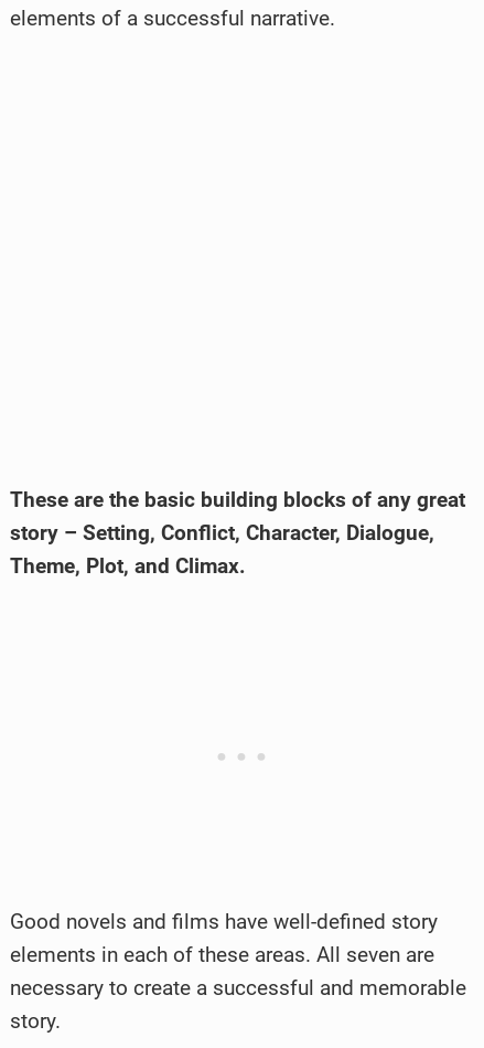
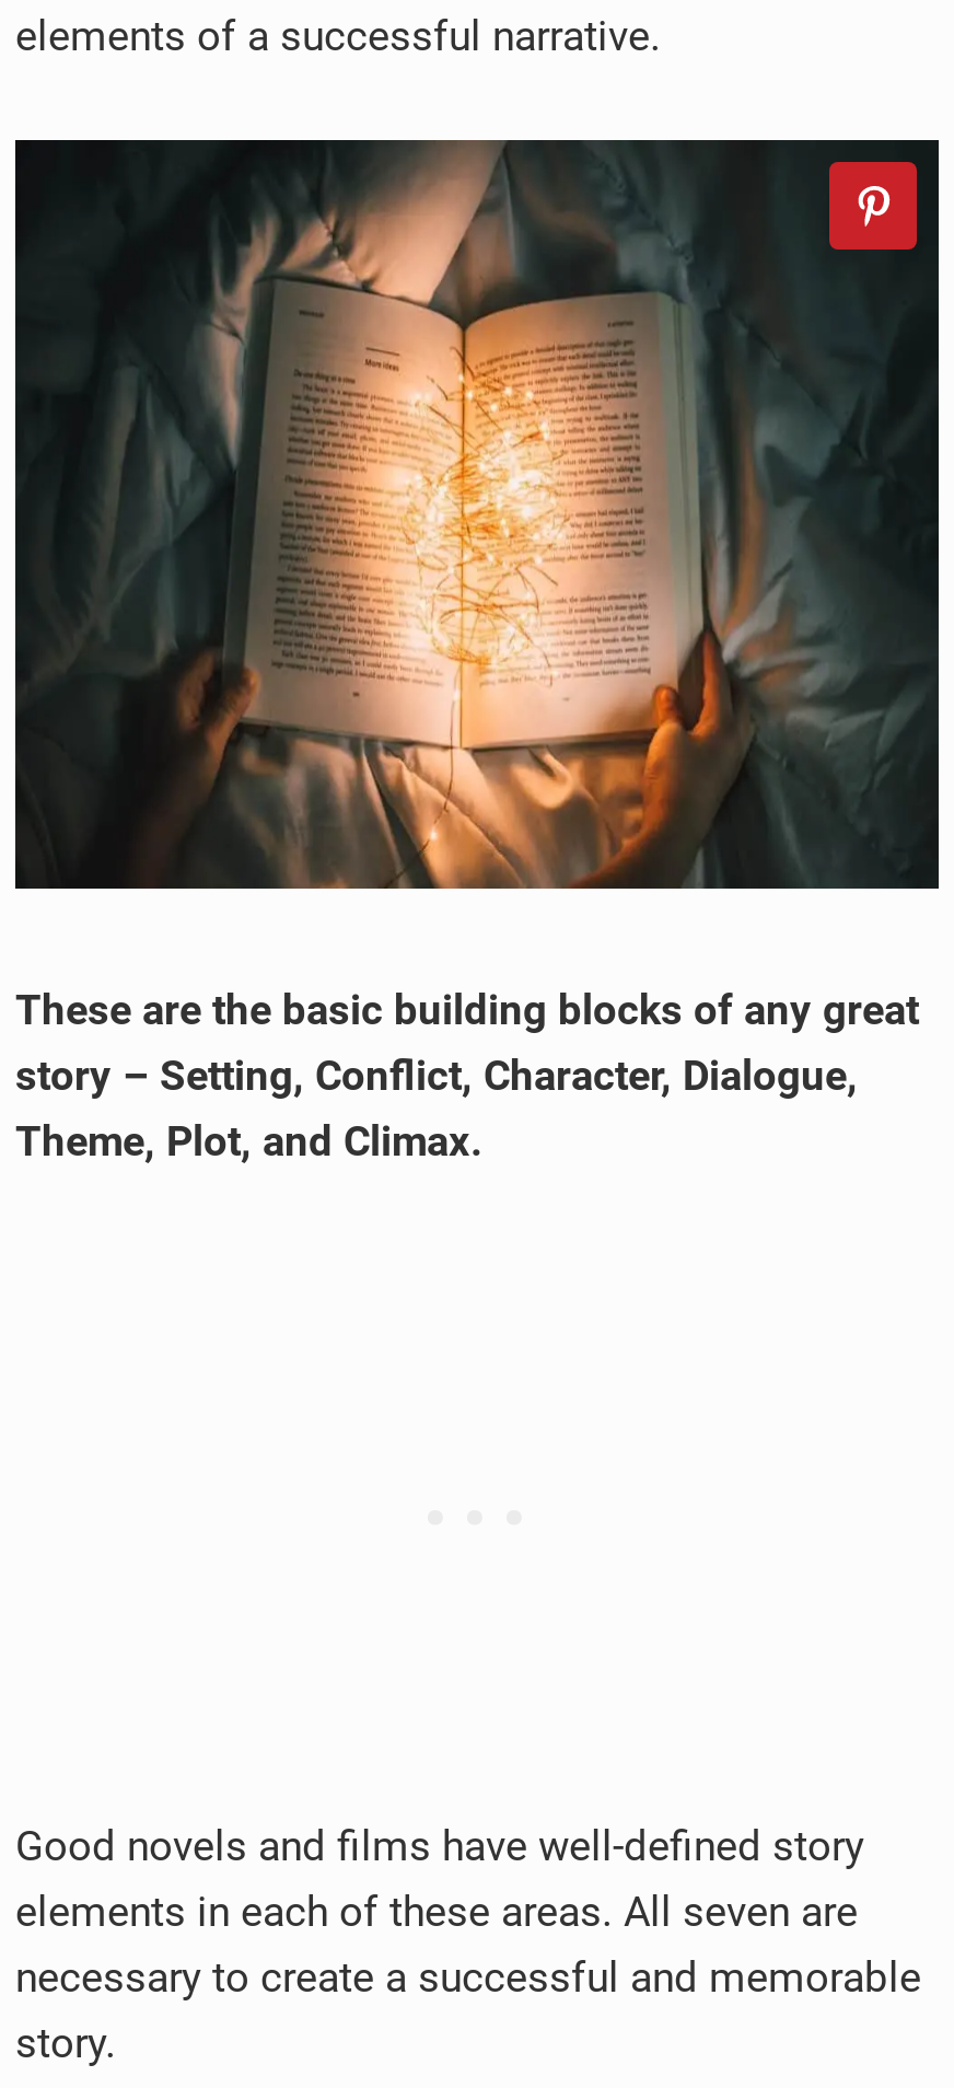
+ [image]
